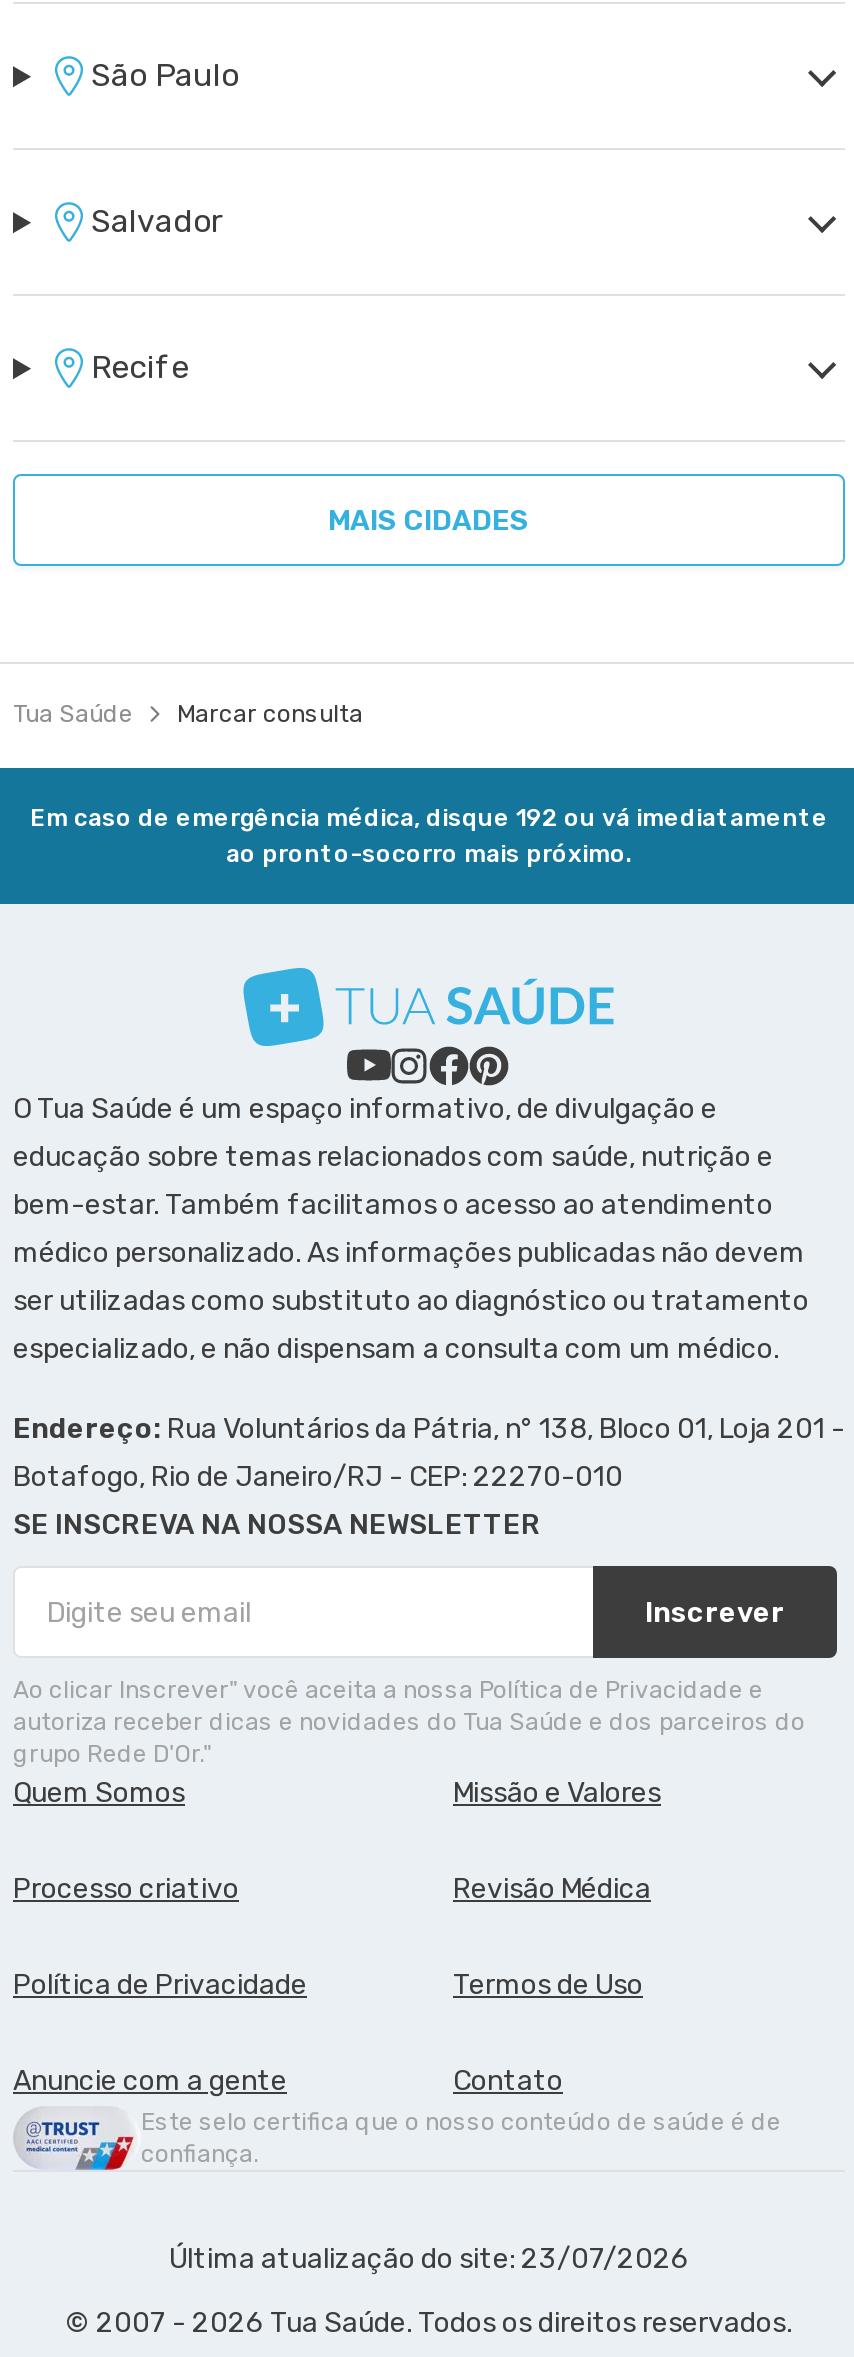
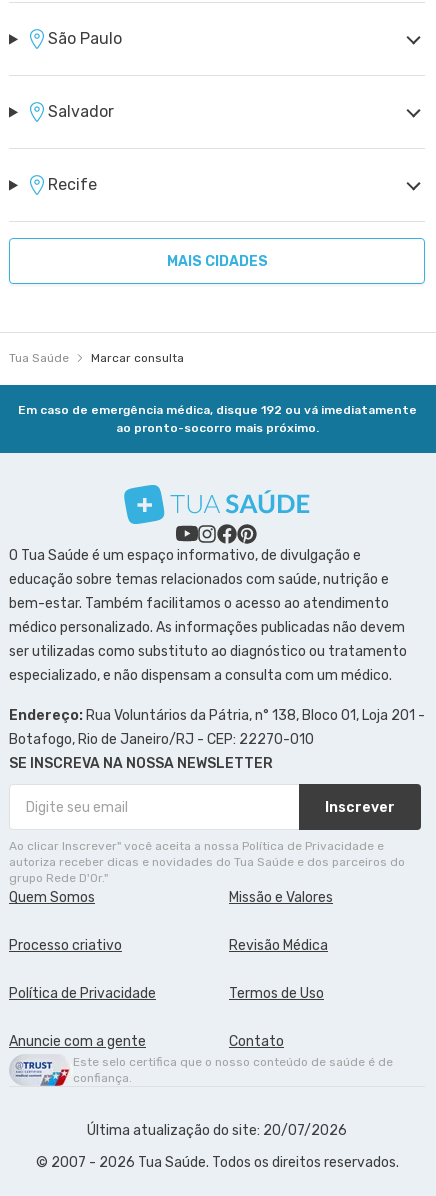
- Última atualização do site: 23/07/2026
+ Última atualização do site: 20/07/2026
